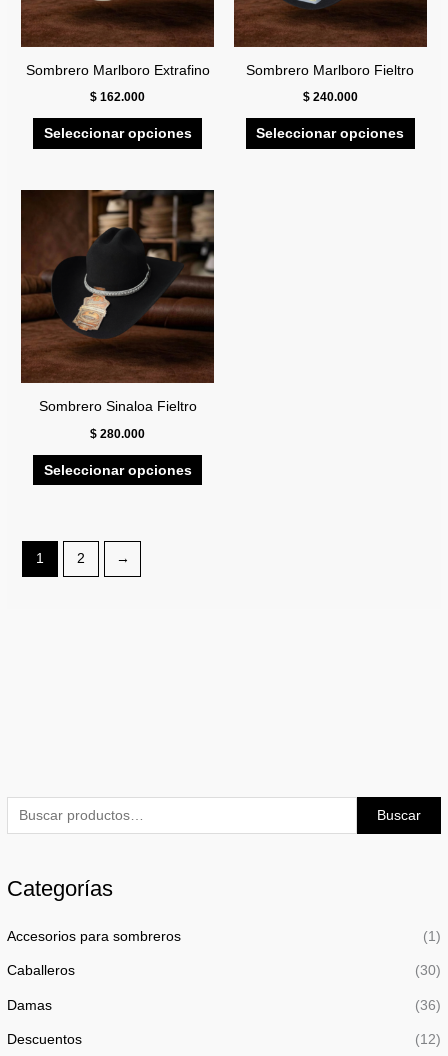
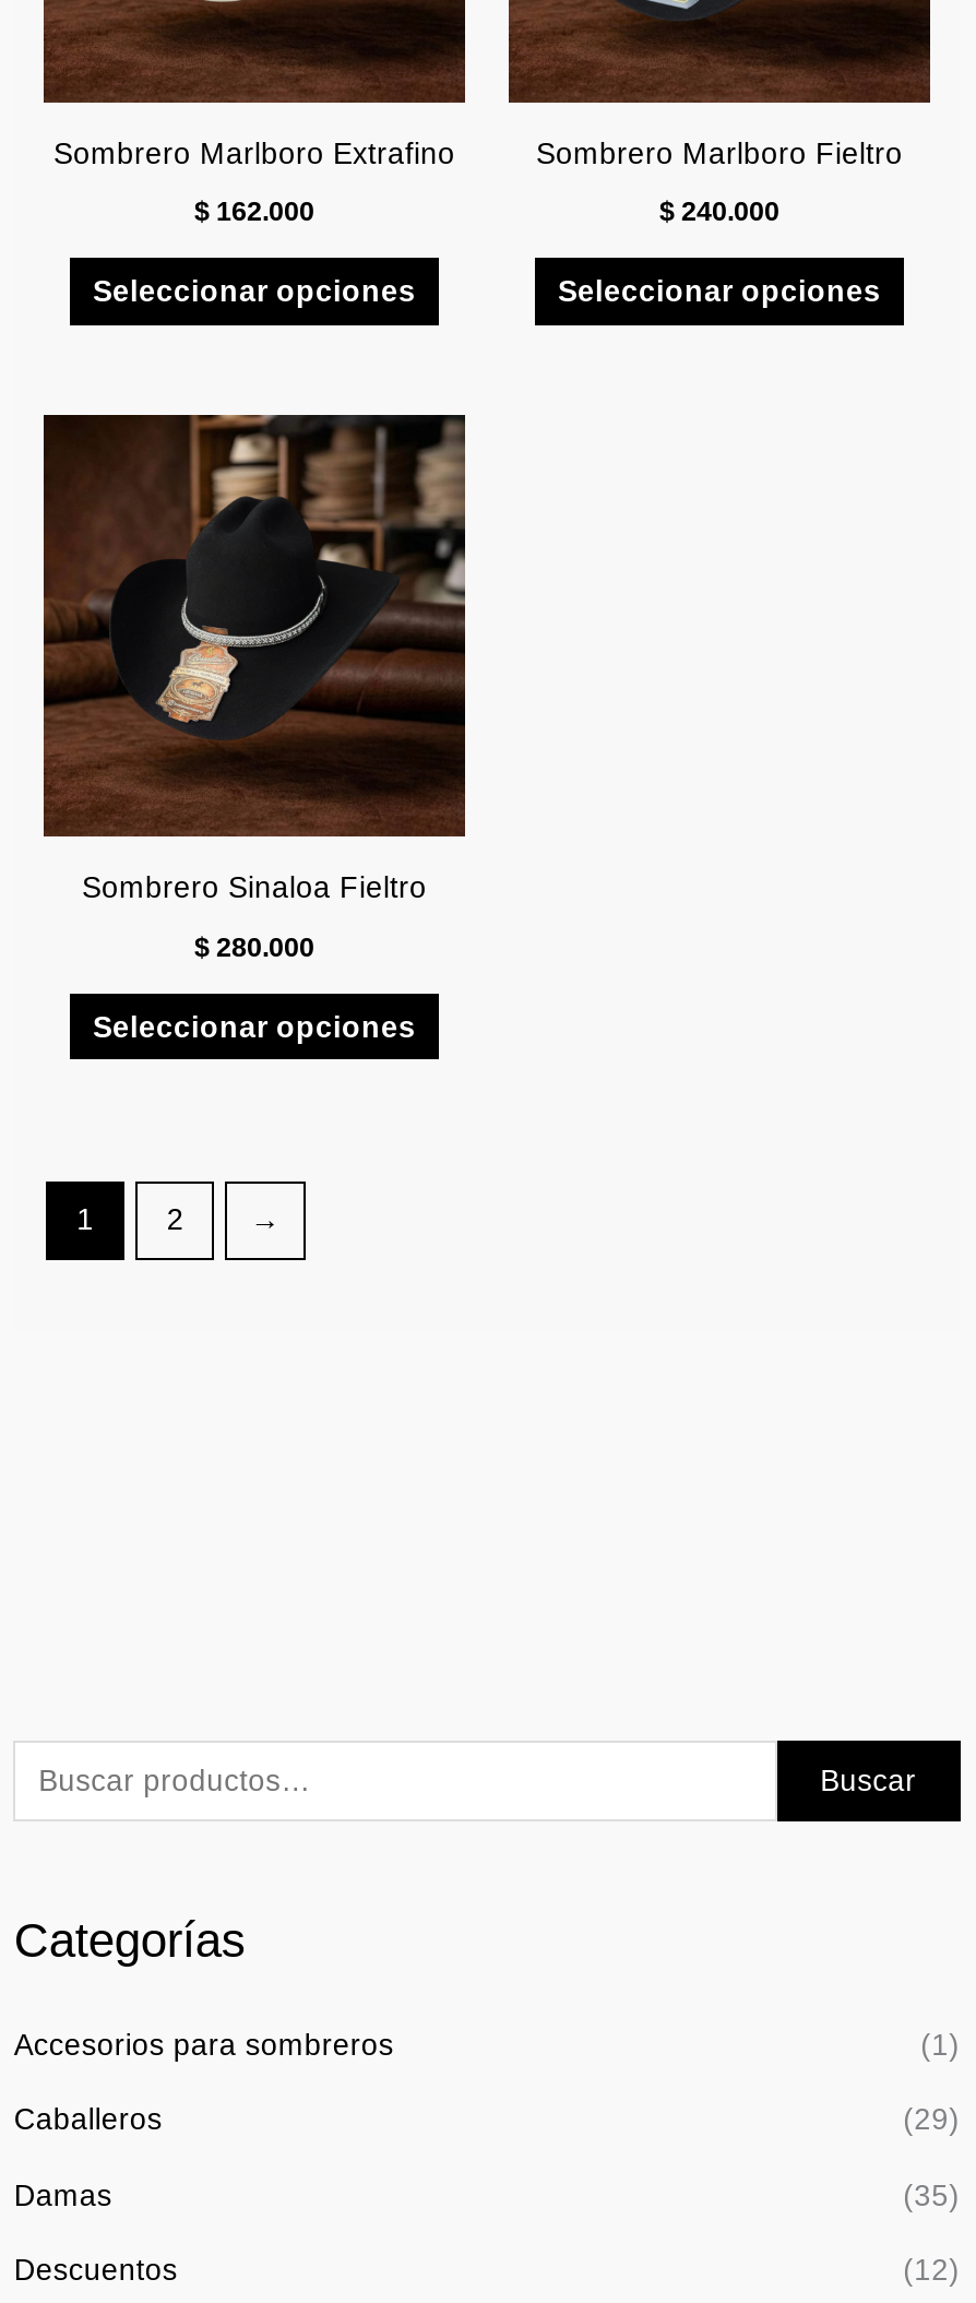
- (30)
+ (29)

- (36)
+ (35)
